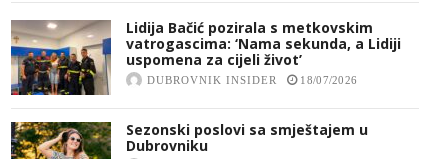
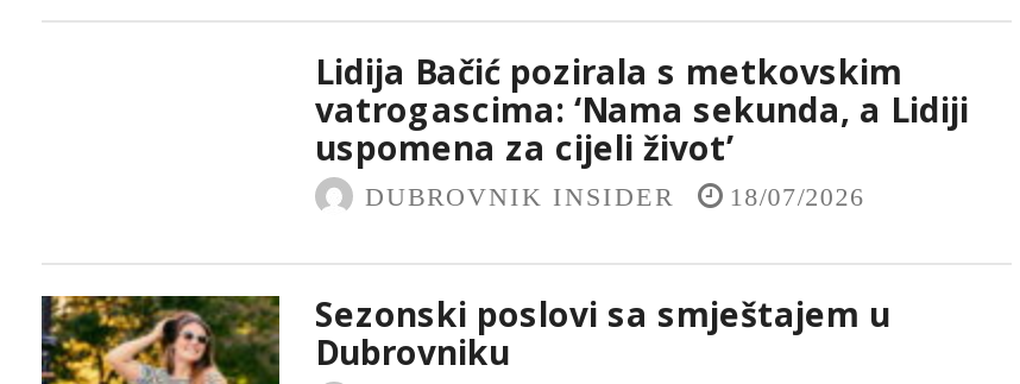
- [image]
